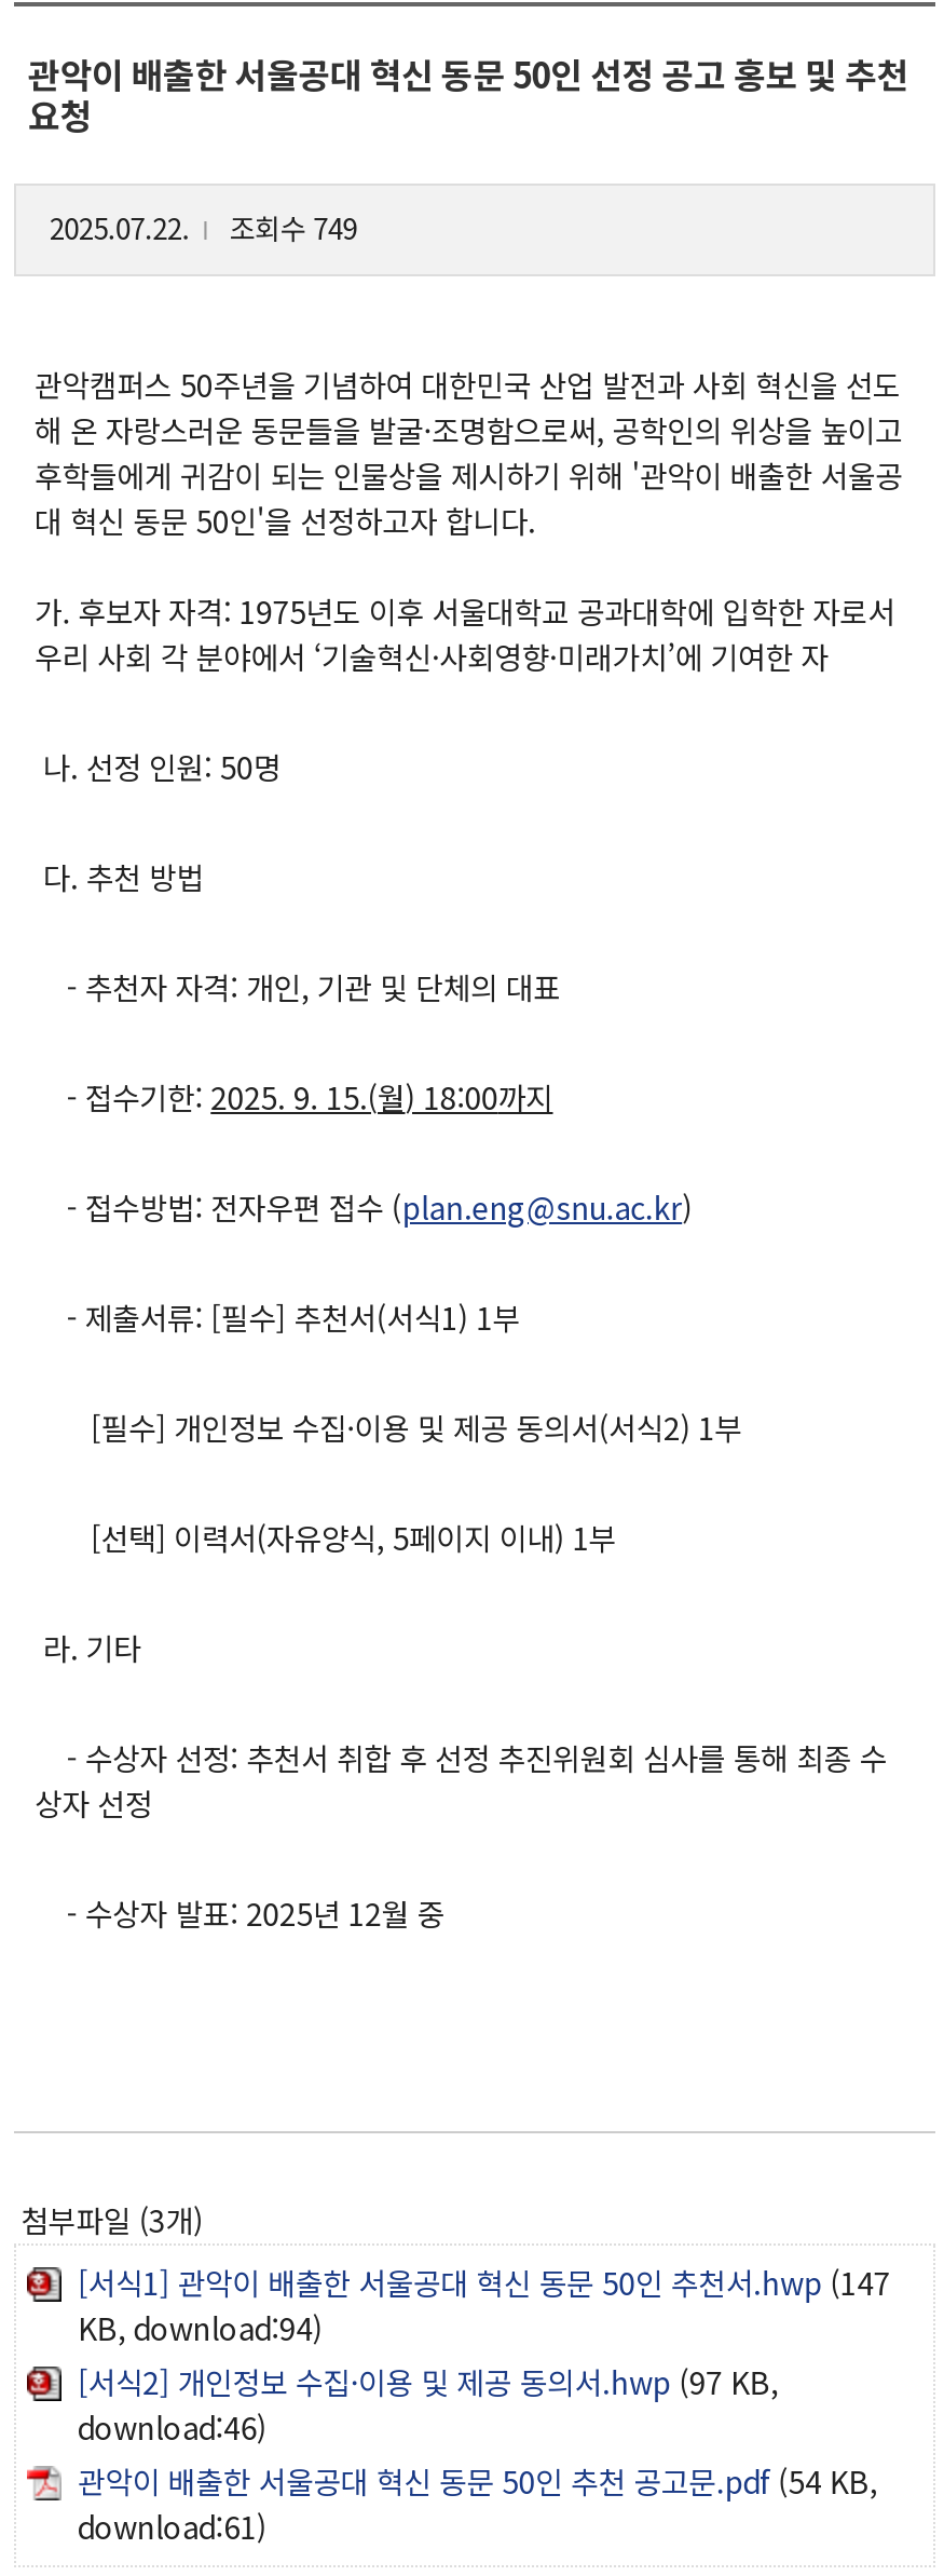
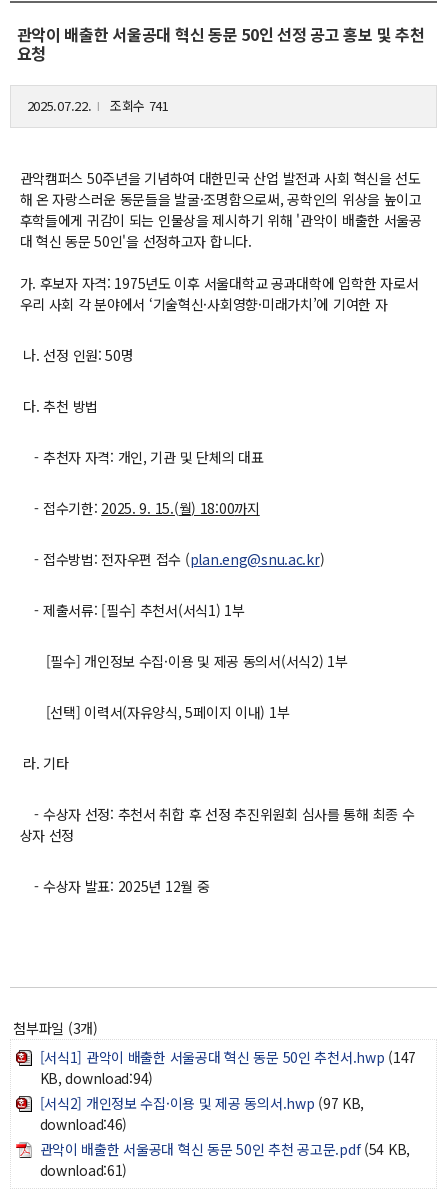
- 2025.07.22. l 조회수 749
+ 2025.07.22. l 조회수 741
